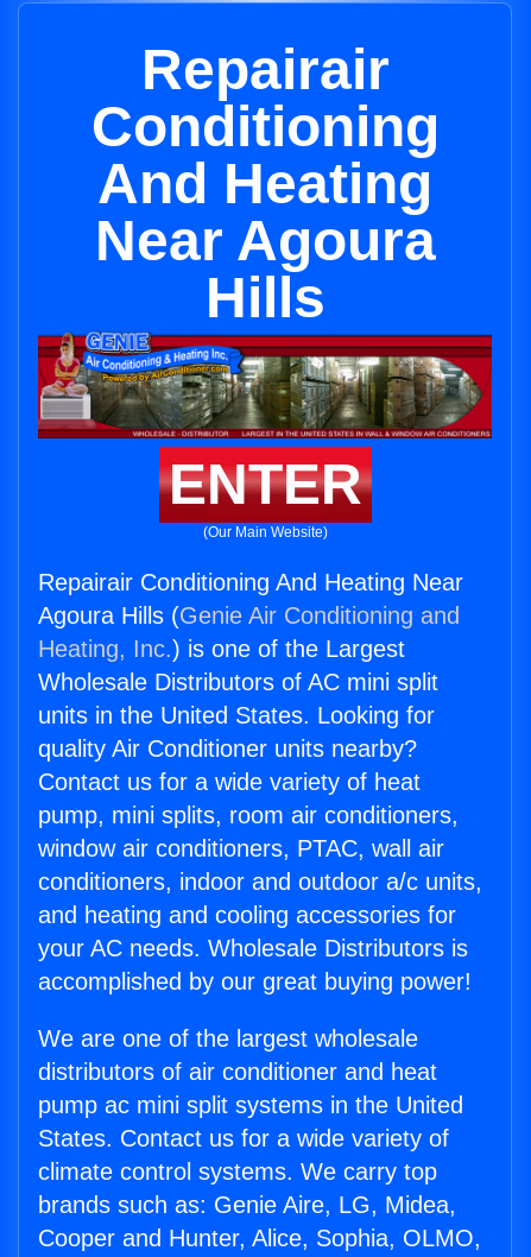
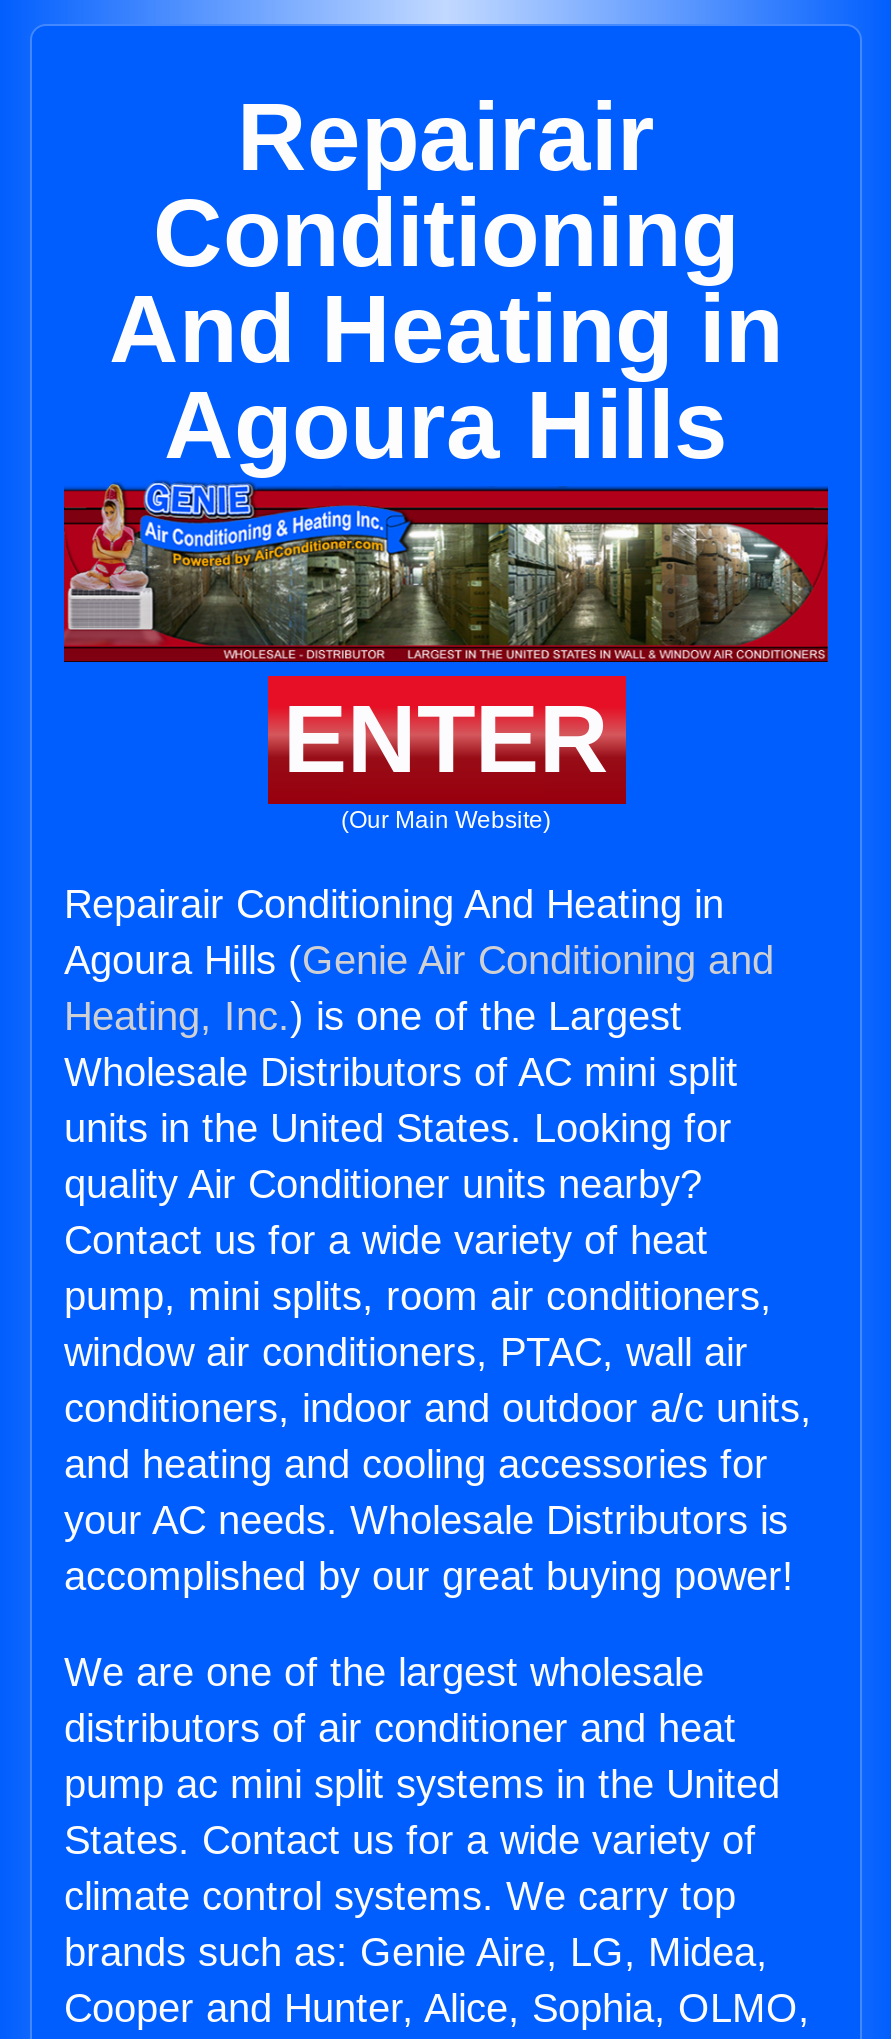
- And Heating
- Near Agoura
- Hills
+ And Heating in
+ Agoura Hills

- Repairair Conditioning And Heating Near
+ Repairair Conditioning And Heating in
